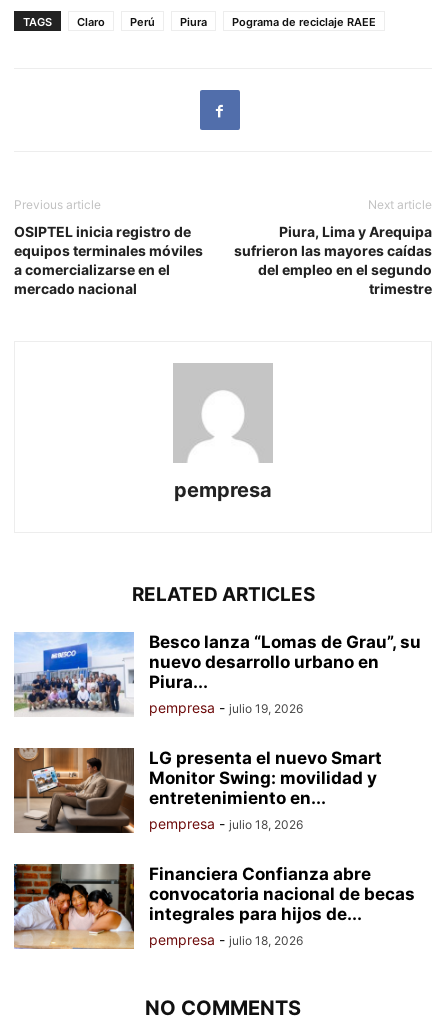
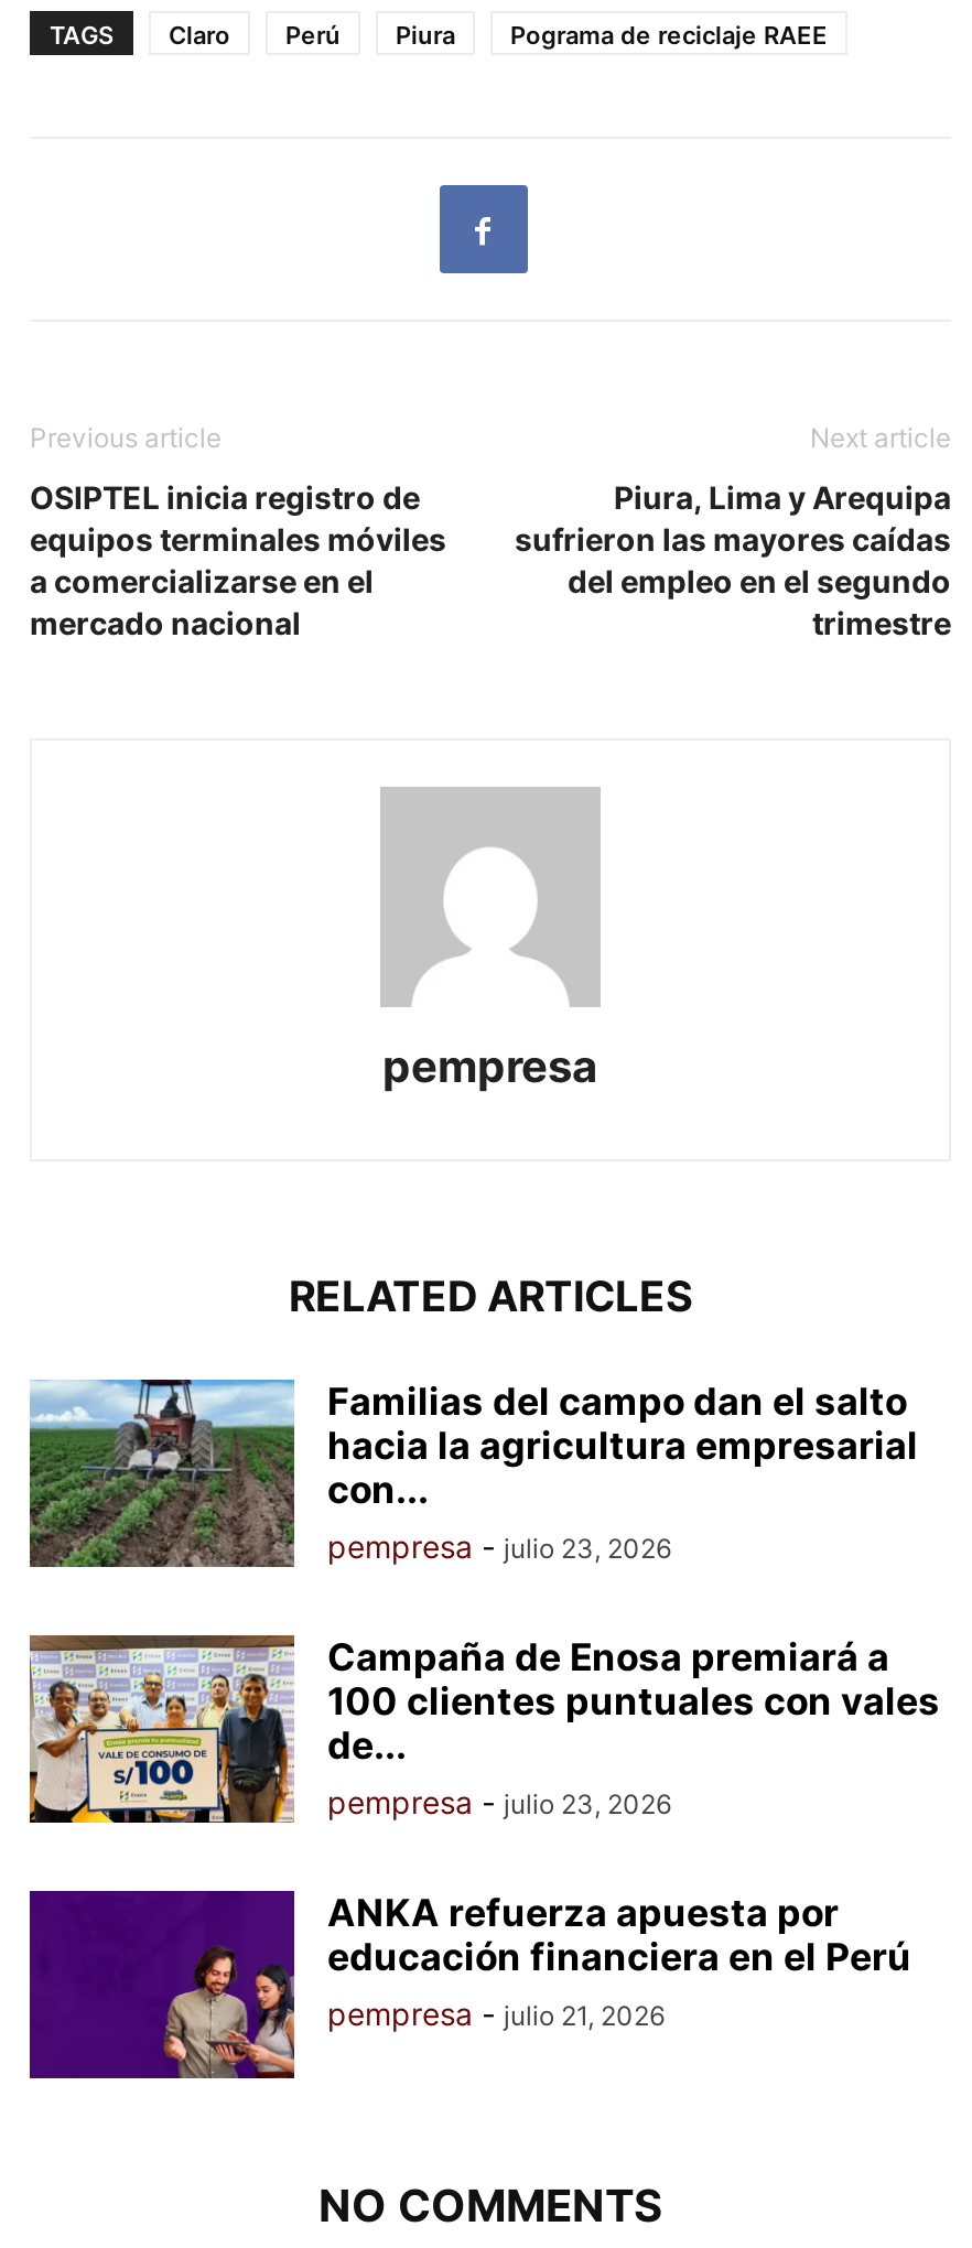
- [image]
- Besco lanza “Lomas de Grau”, su
- nuevo desarrollo urbano en
- Piura...
- pempresa - julio 19, 2026
+ [image]
+ Familias del campo dan el salto
+ hacia la agricultura empresarial
+ con...
+ pempresa - julio 23, 2026

- [image]
- LG presenta el nuevo Smart
- Monitor Swing: movilidad y
- entretenimiento en...
- pempresa - julio 18, 2026
+ [image]
+ Campaña de Enosa premiará a
+ 100 clientes puntuales con vales
+ de...
+ pempresa - julio 23, 2026

- [image]
- Financiera Confianza abre
- convocatoria nacional de becas
- integrales para hijos de...
- pempresa - julio 18, 2026
+ [image]
+ ANKA refuerza apuesta por
+ educación financiera en el Perú
+ pempresa - julio 21, 2026
